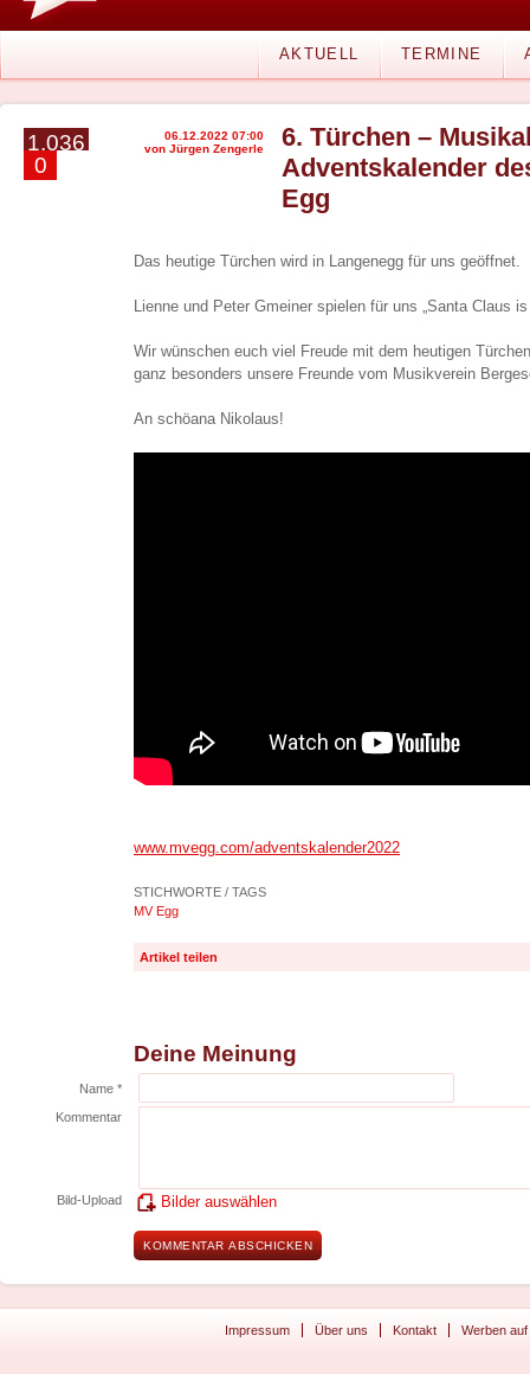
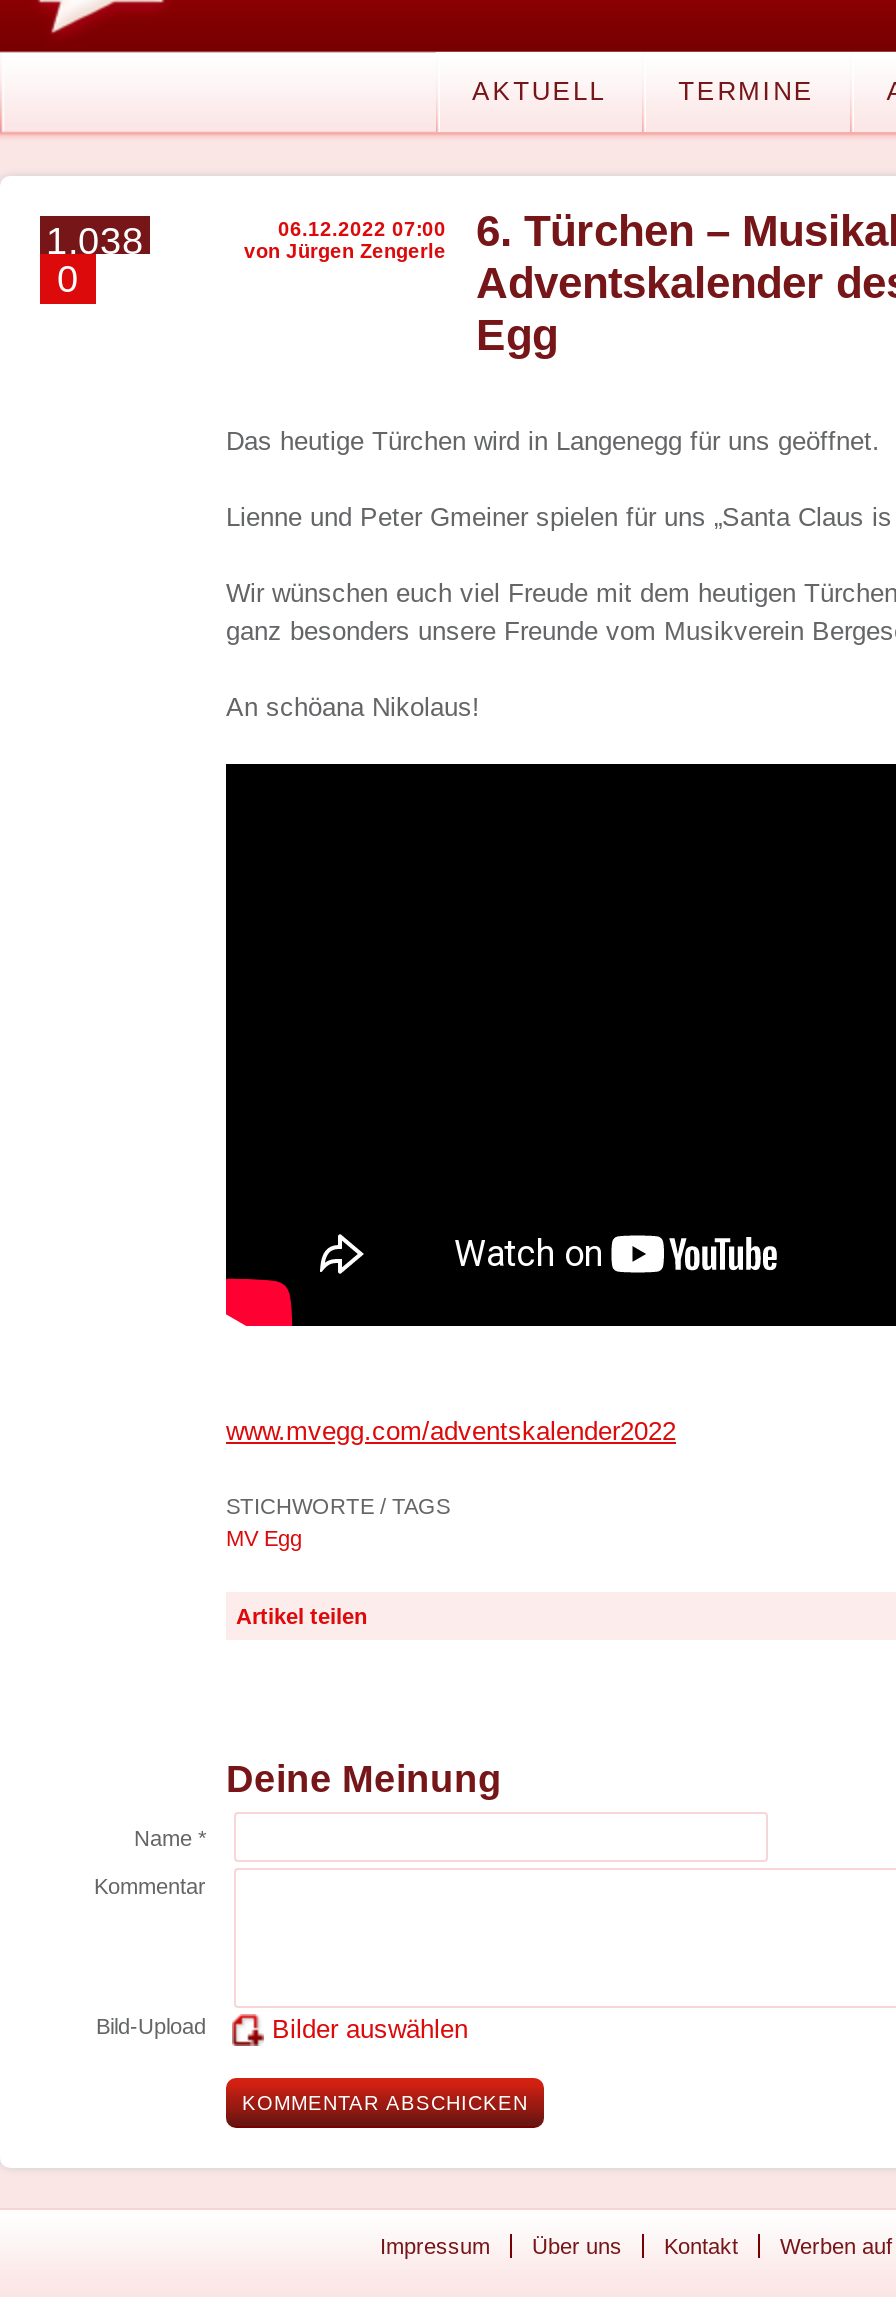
- 1.036
+ 1.038
